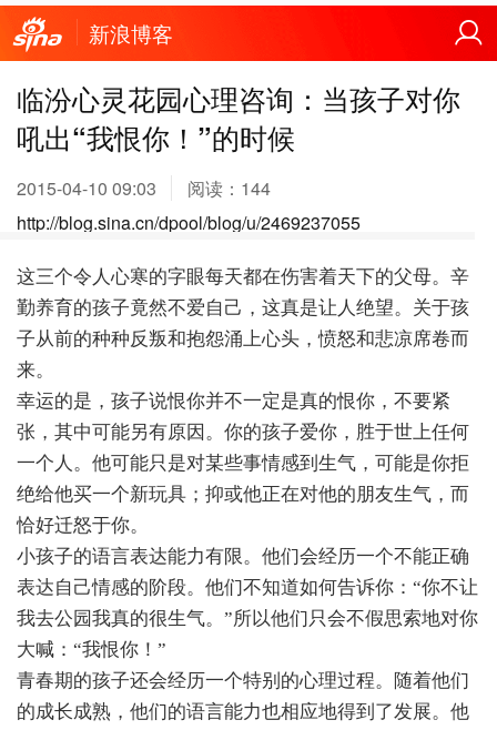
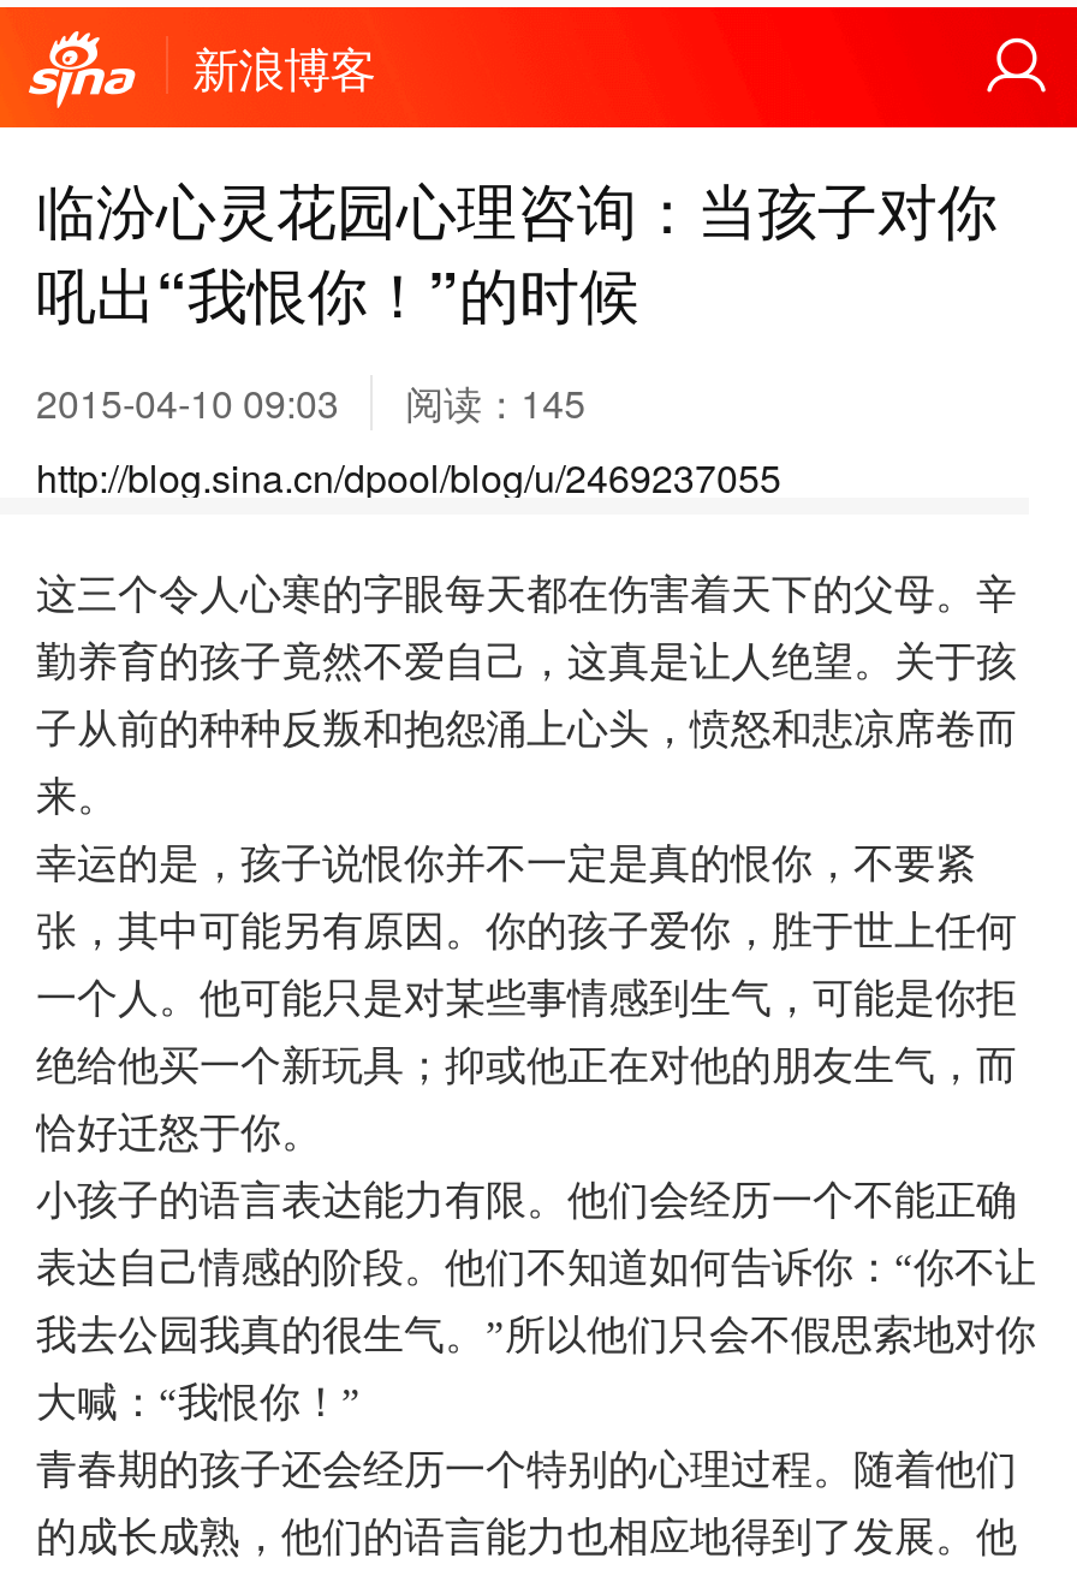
- 2015-04-10 09:03 阅读：144
+ 2015-04-10 09:03 阅读：145
